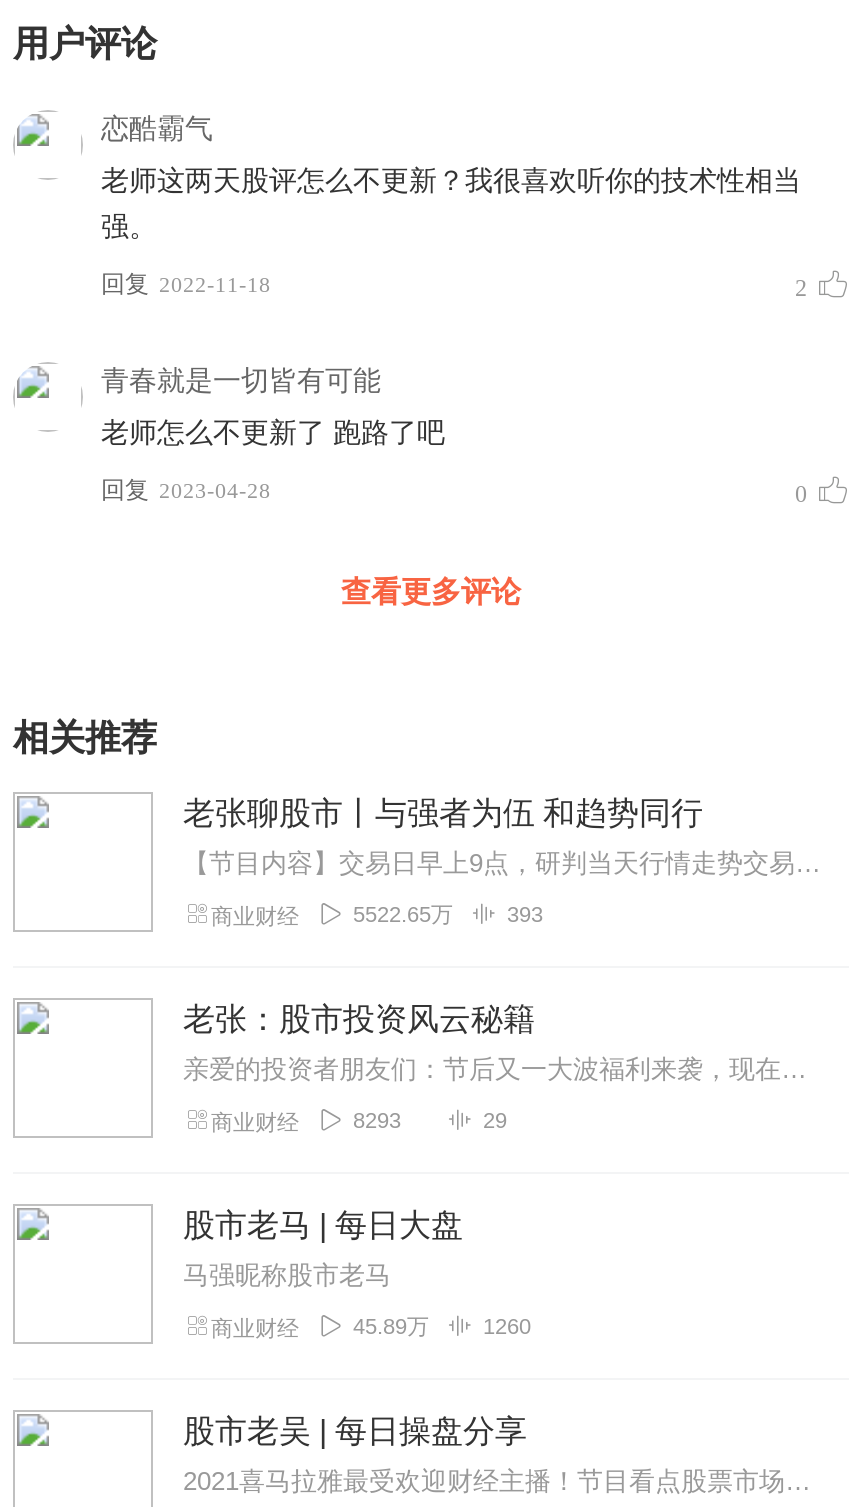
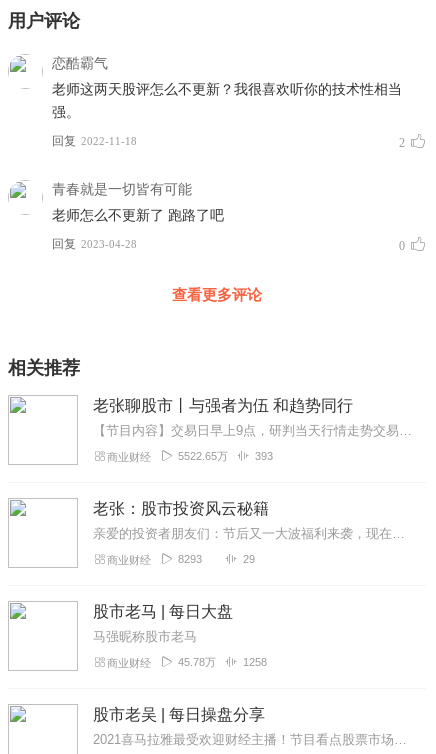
- 45.89万
+ 45.78万

- 1260
+ 1258
